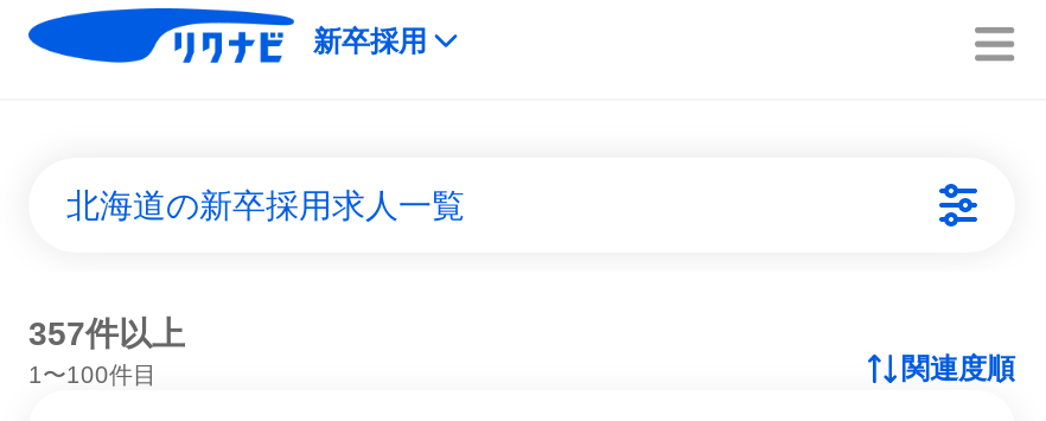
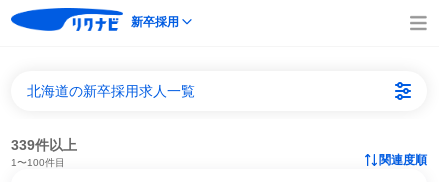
- 357件以上
+ 339件以上
